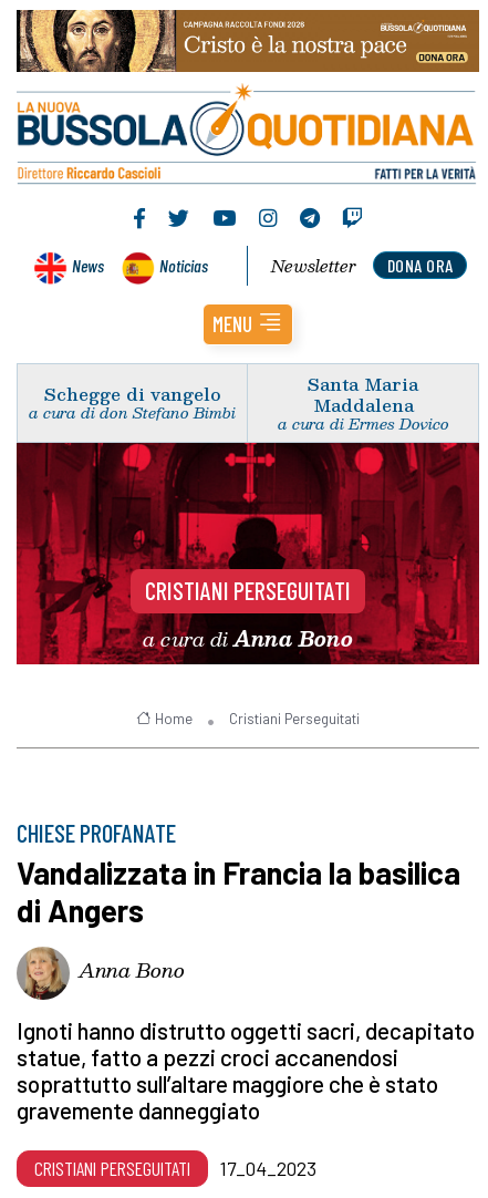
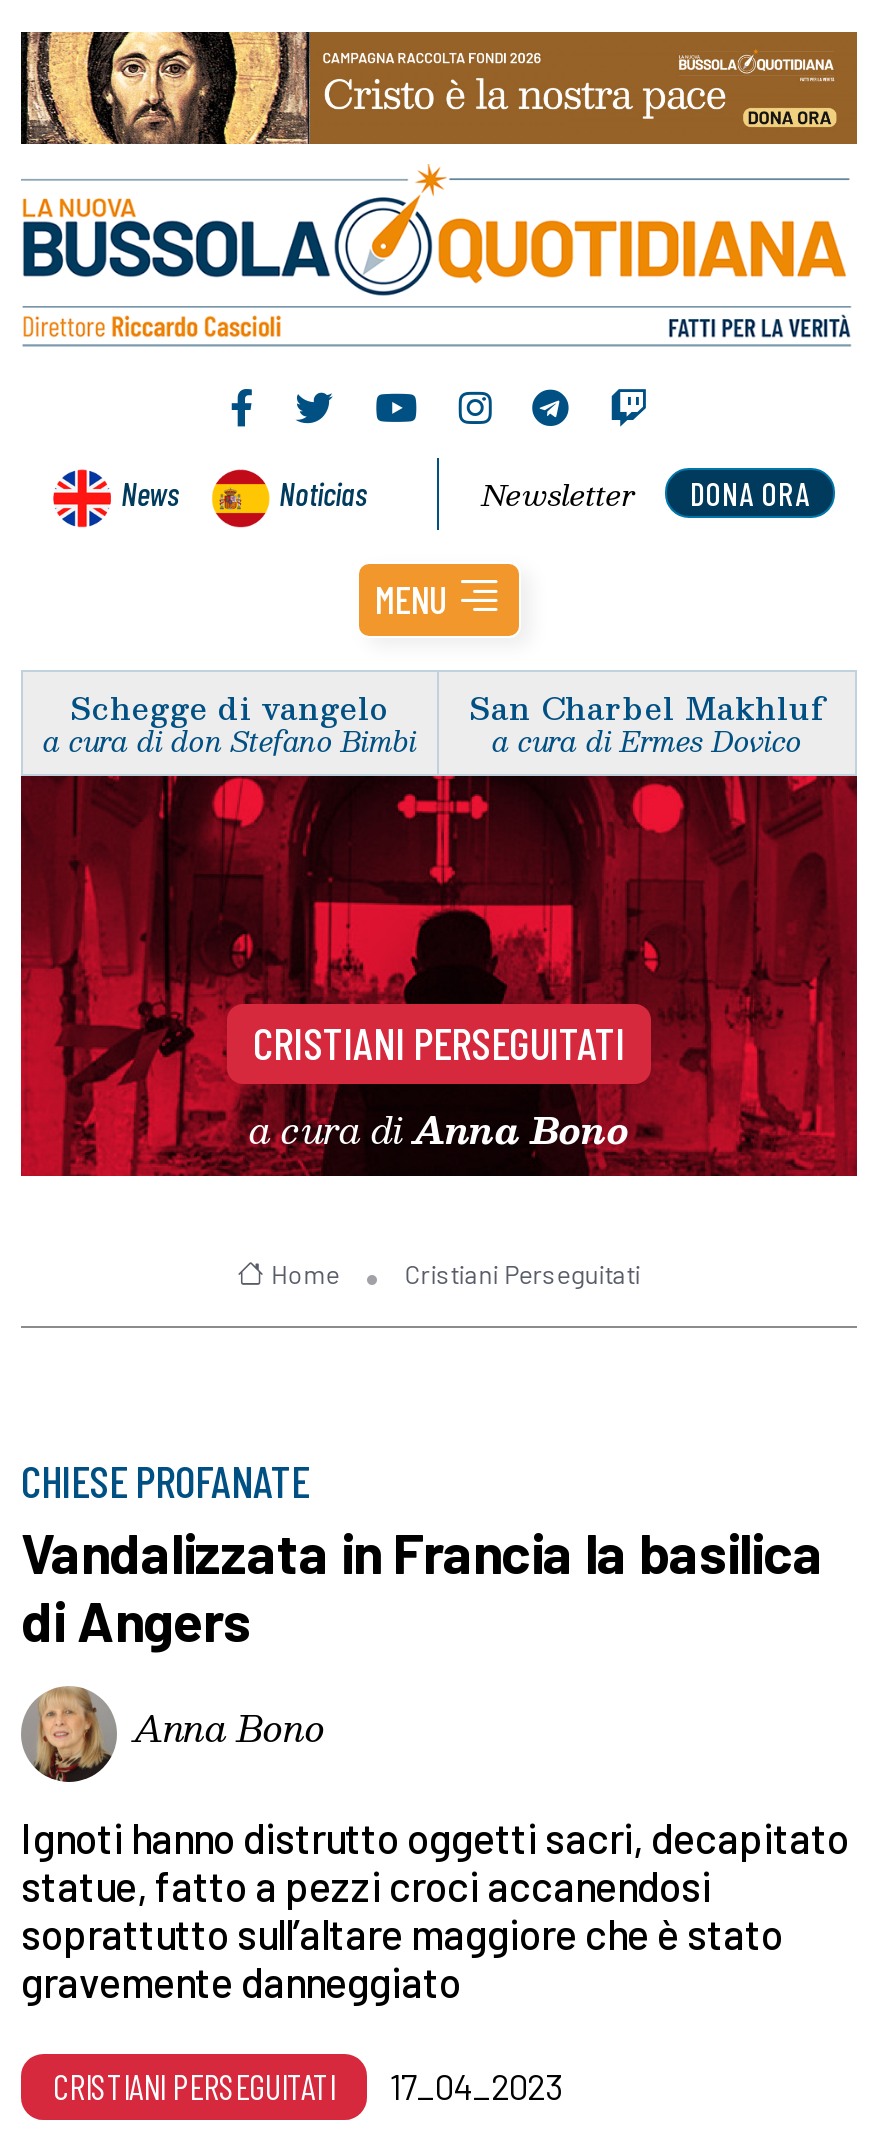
- Santa Maria
- Maddalena
+ San Charbel Makhluf
